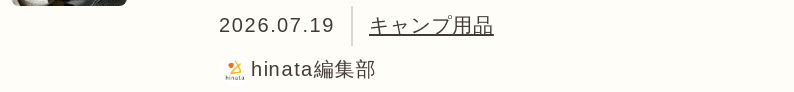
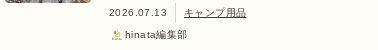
- 2026.07.19 キャンプ用品
+ 2026.07.13 キャンプ用品
